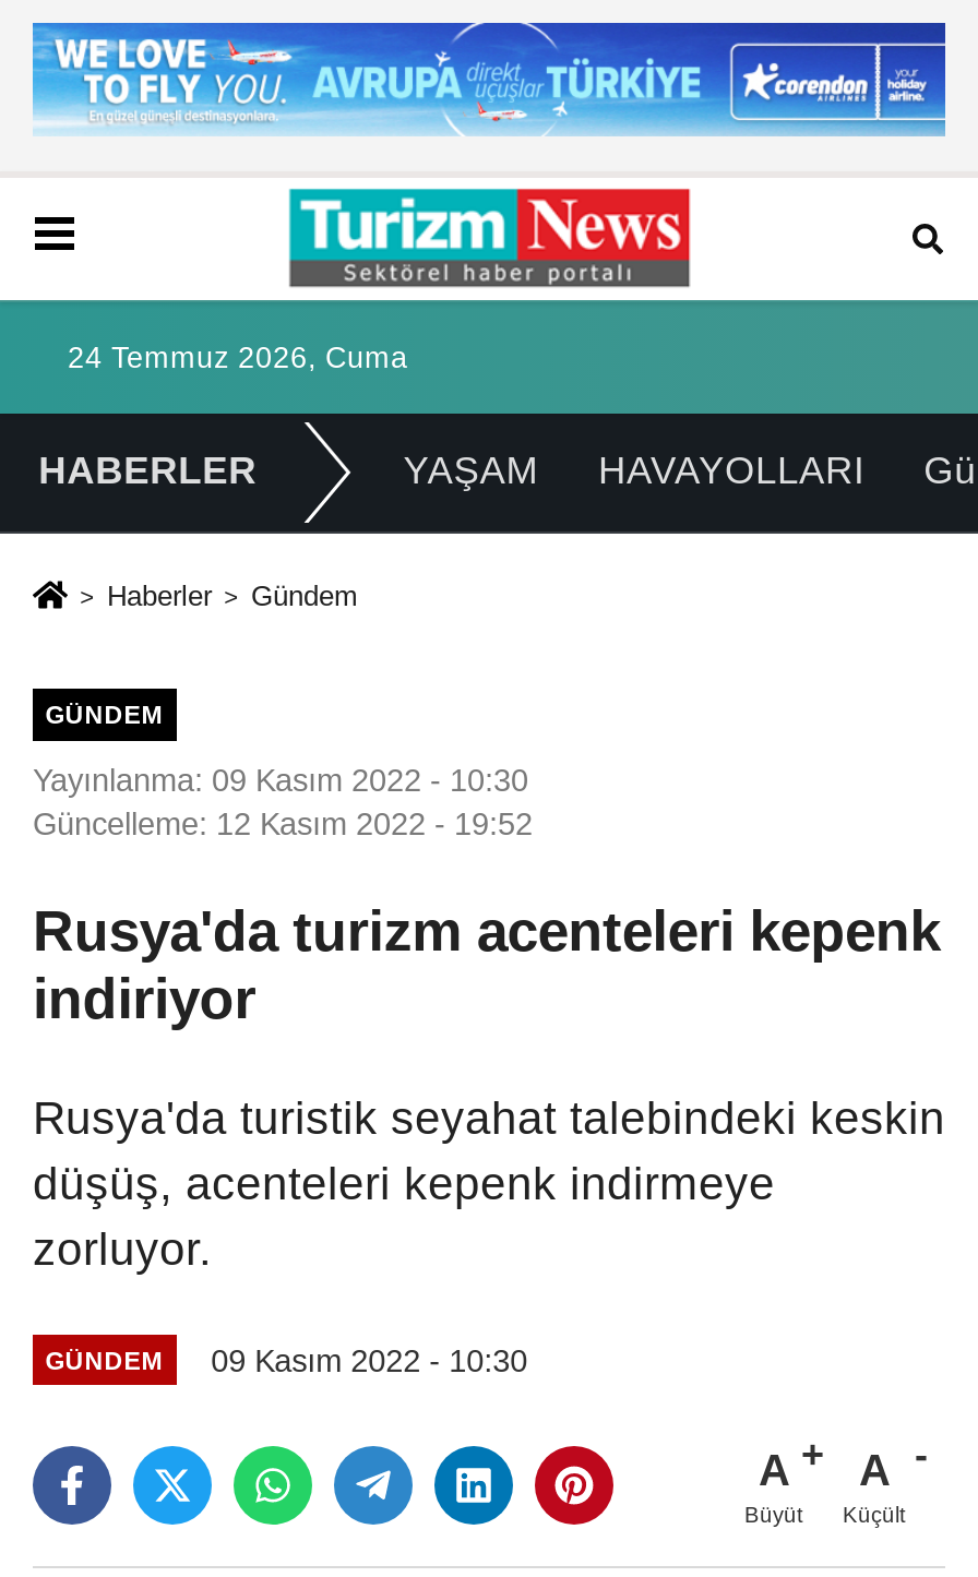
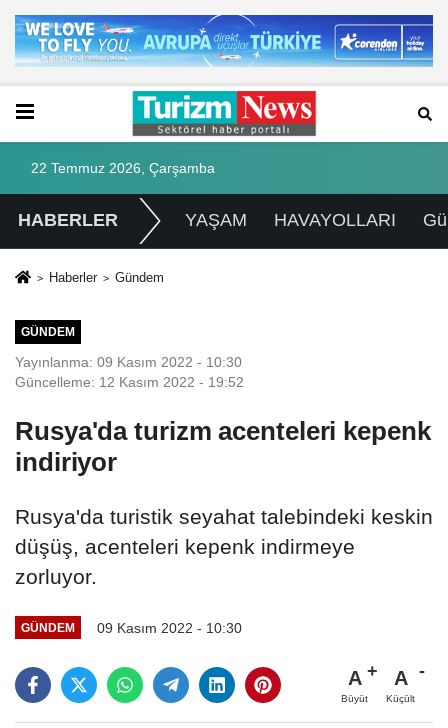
- 24 Temmuz 2026, Cuma
+ 22 Temmuz 2026, Çarşamba
